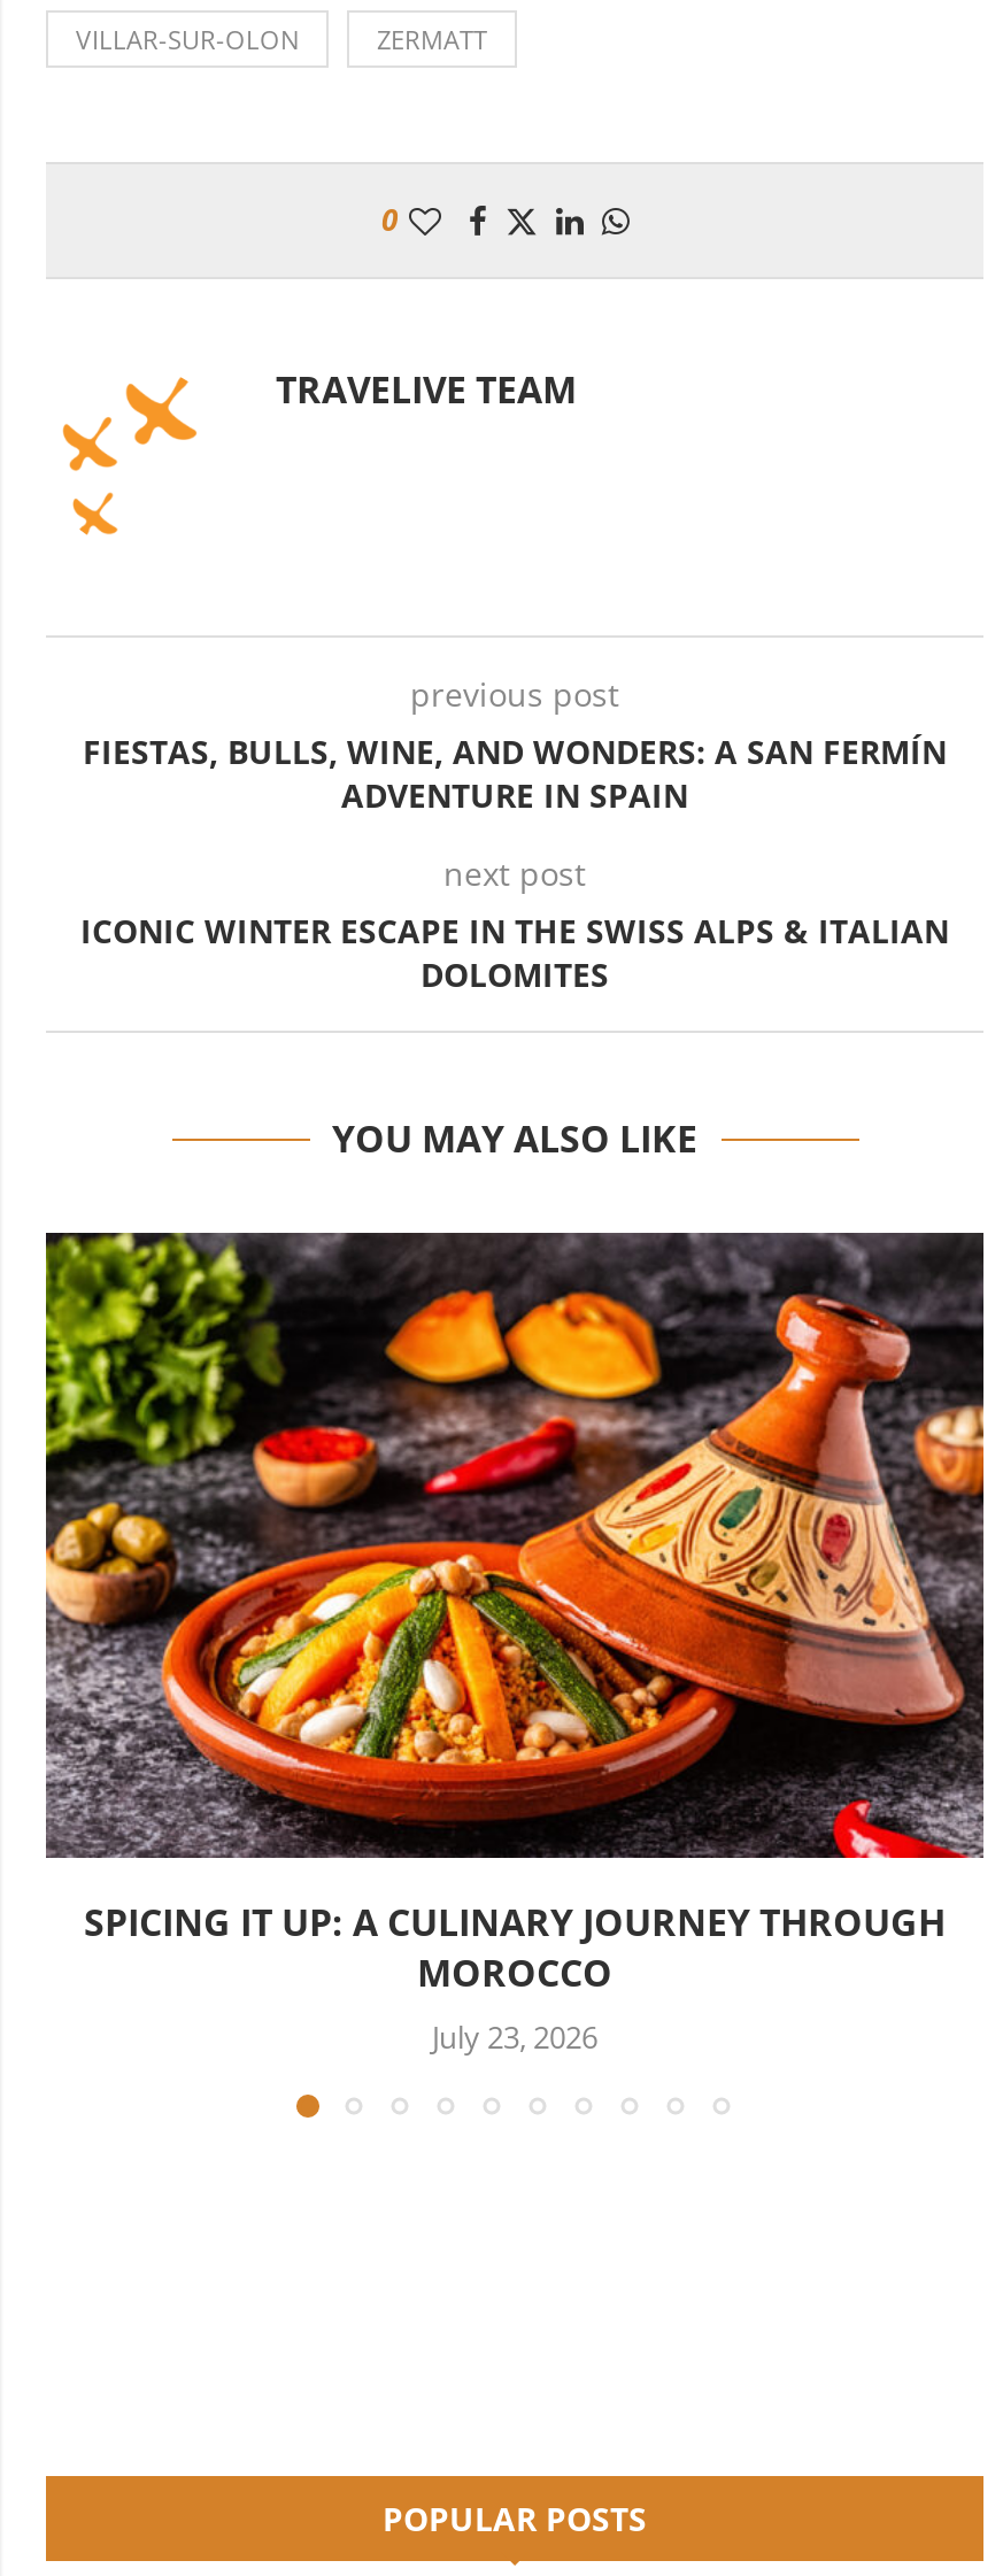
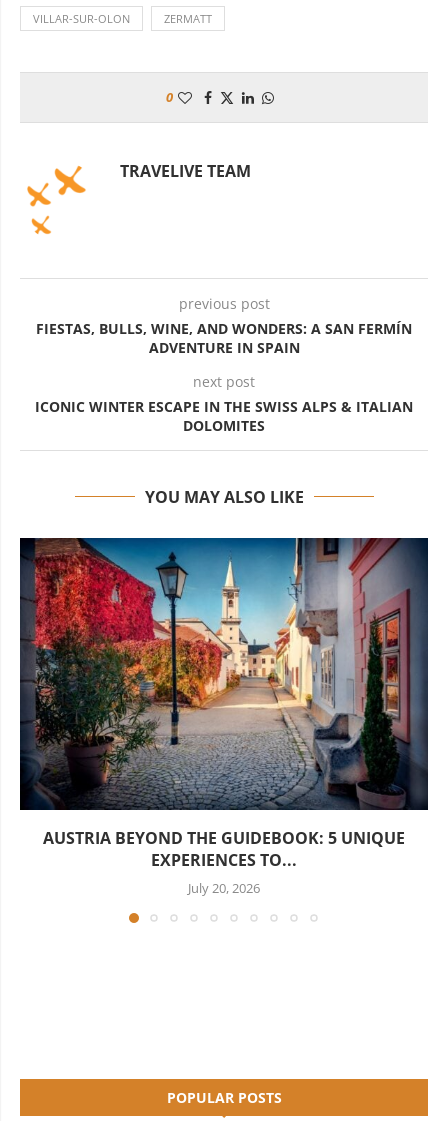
- [image]
- SPICING IT UP: A CULINARY JOURNEY THROUGH
- MOROCCO
- July 23, 2026
+ [image]
+ AUSTRIA BEYOND THE GUIDEBOOK: 5 UNIQUE
+ EXPERIENCES TO...
+ July 20, 2026
